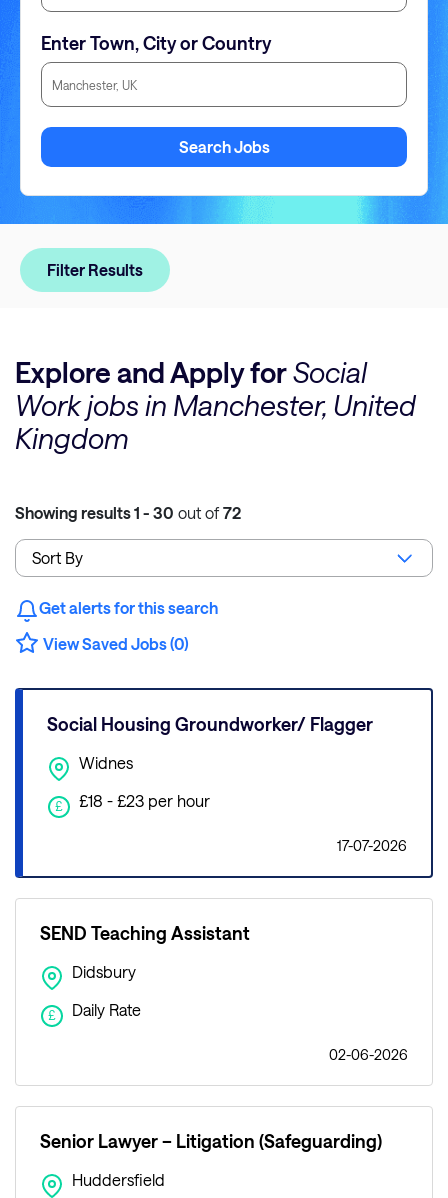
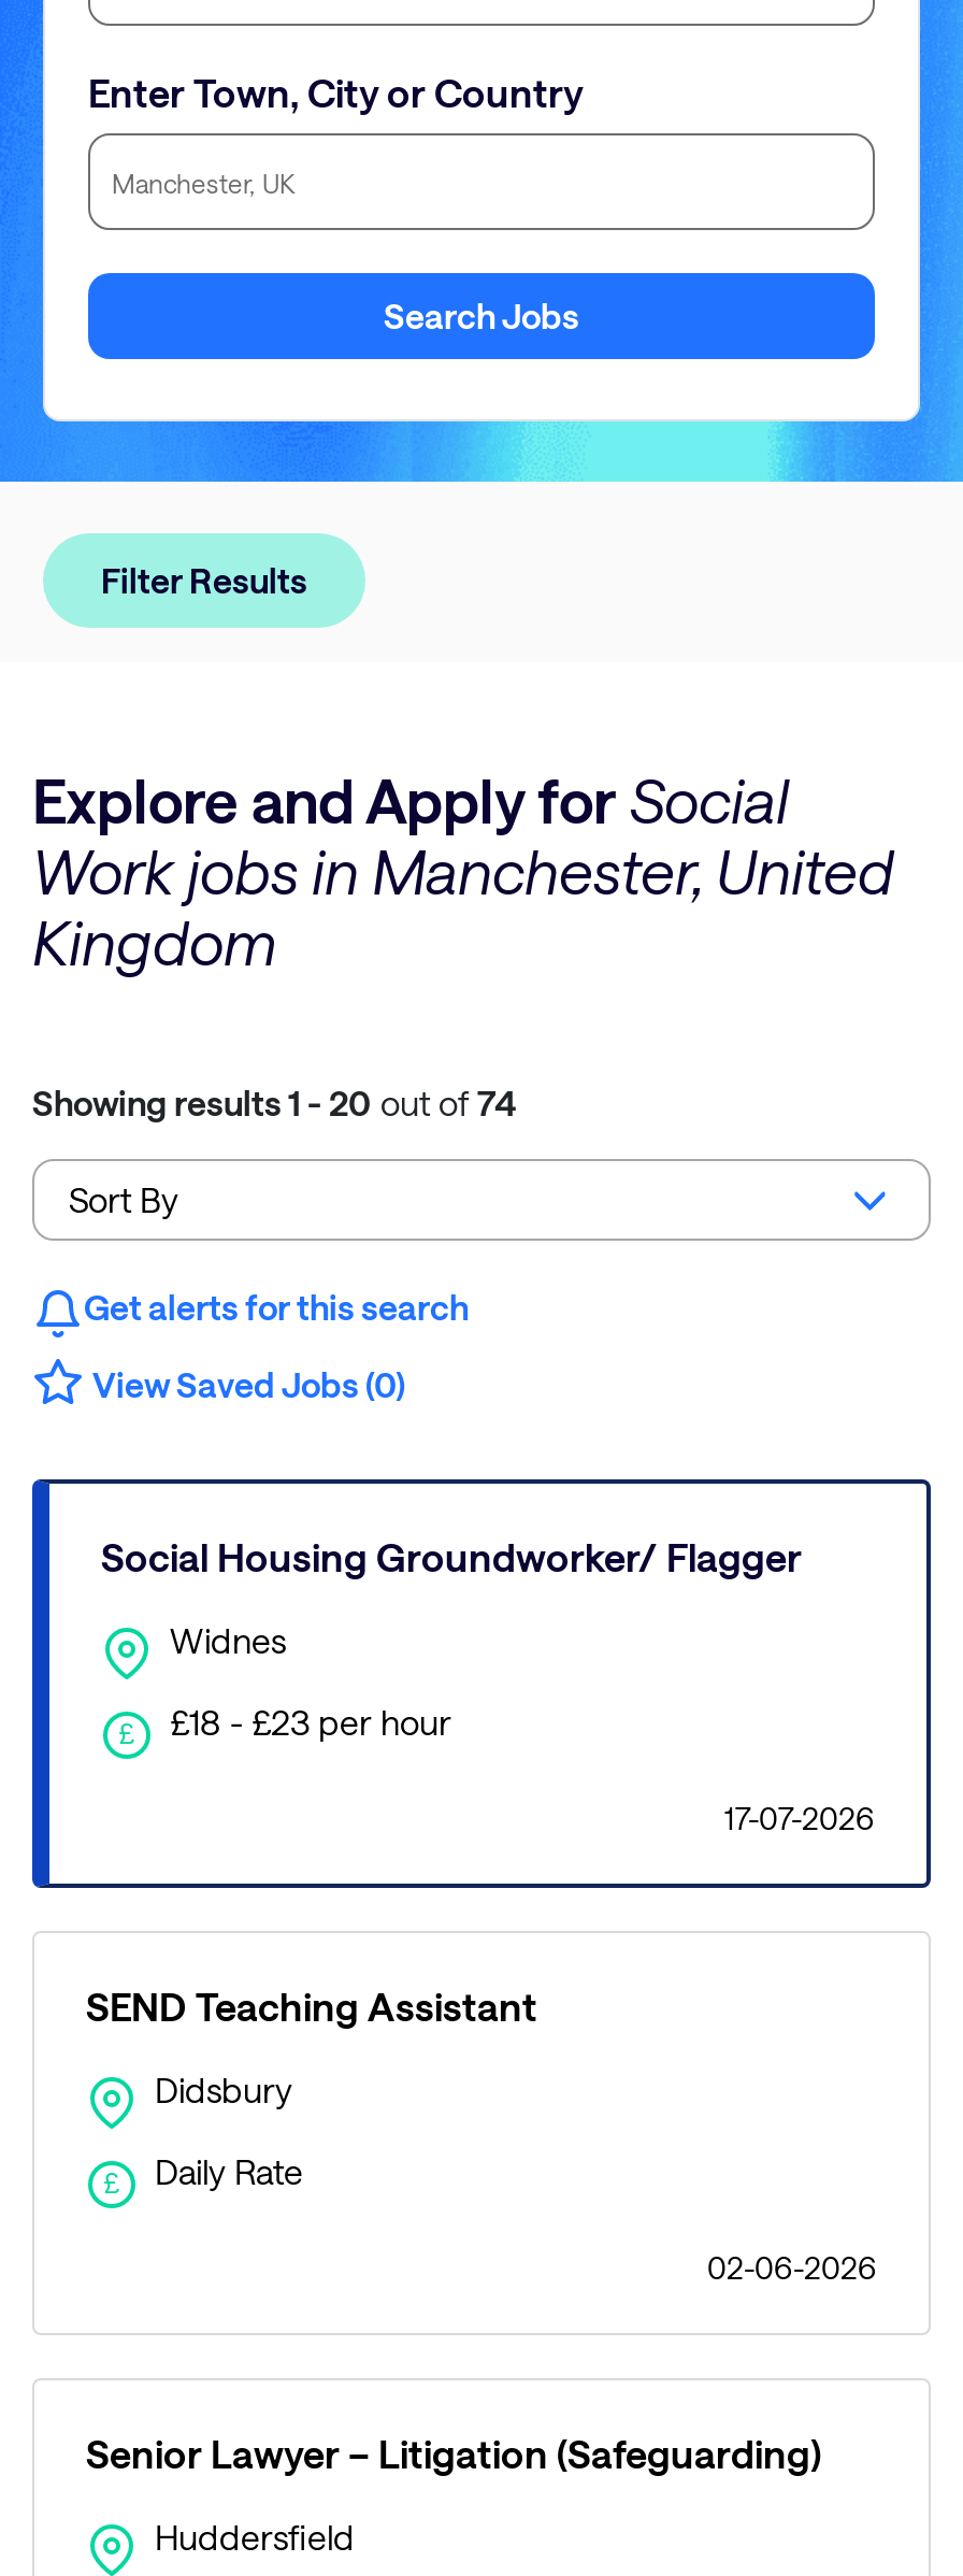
- Showing results 1 - 30 out of 72
+ Showing results 1 - 20 out of 74
